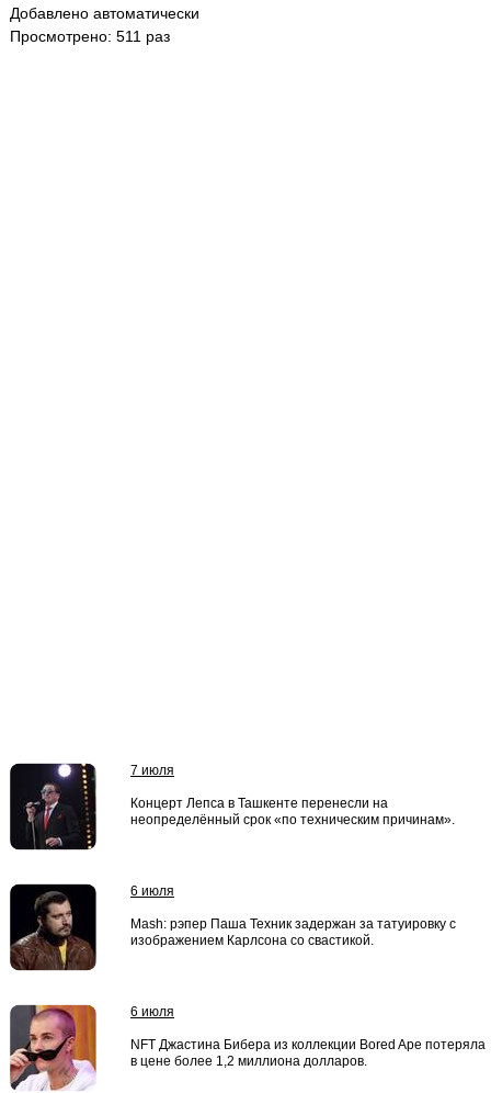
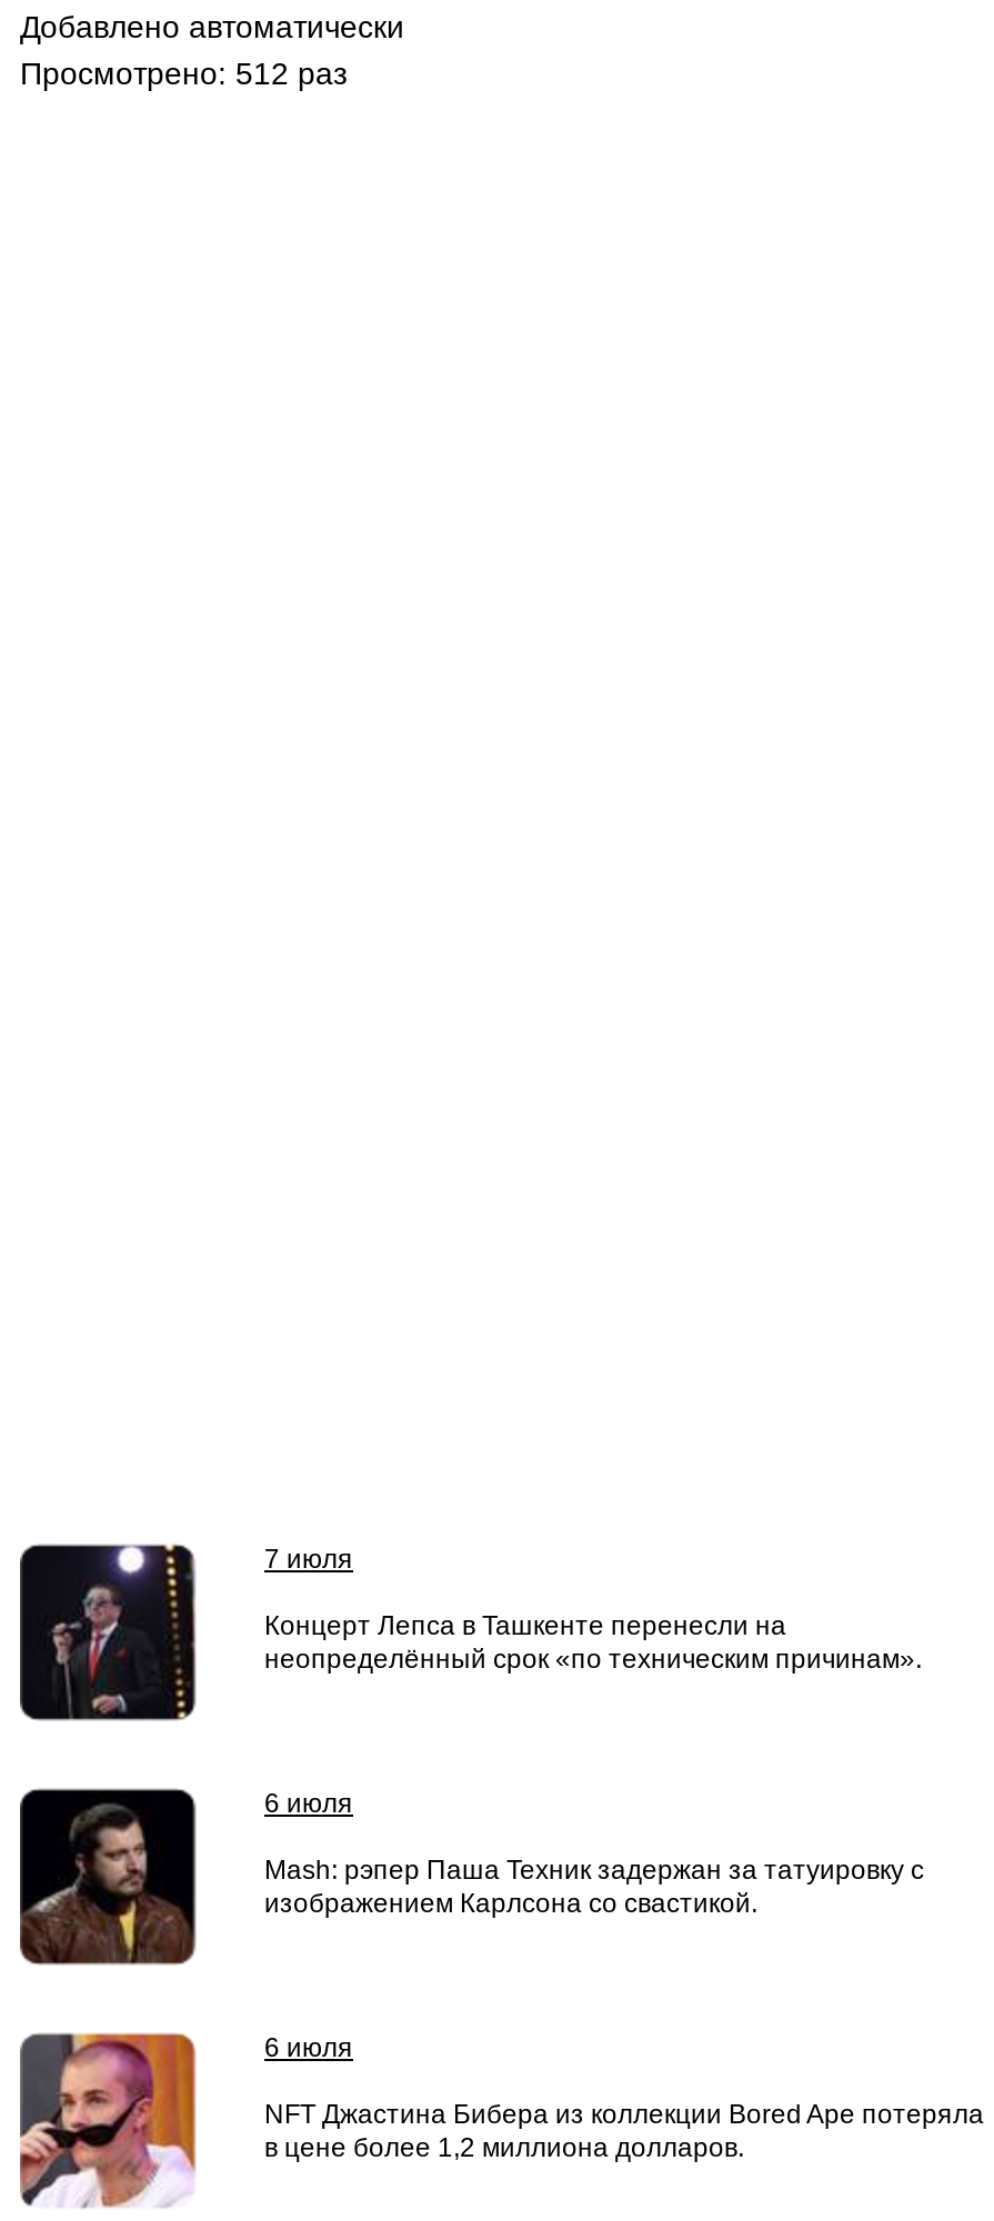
- Просмотрено: 511 раз
+ Просмотрено: 512 раз
